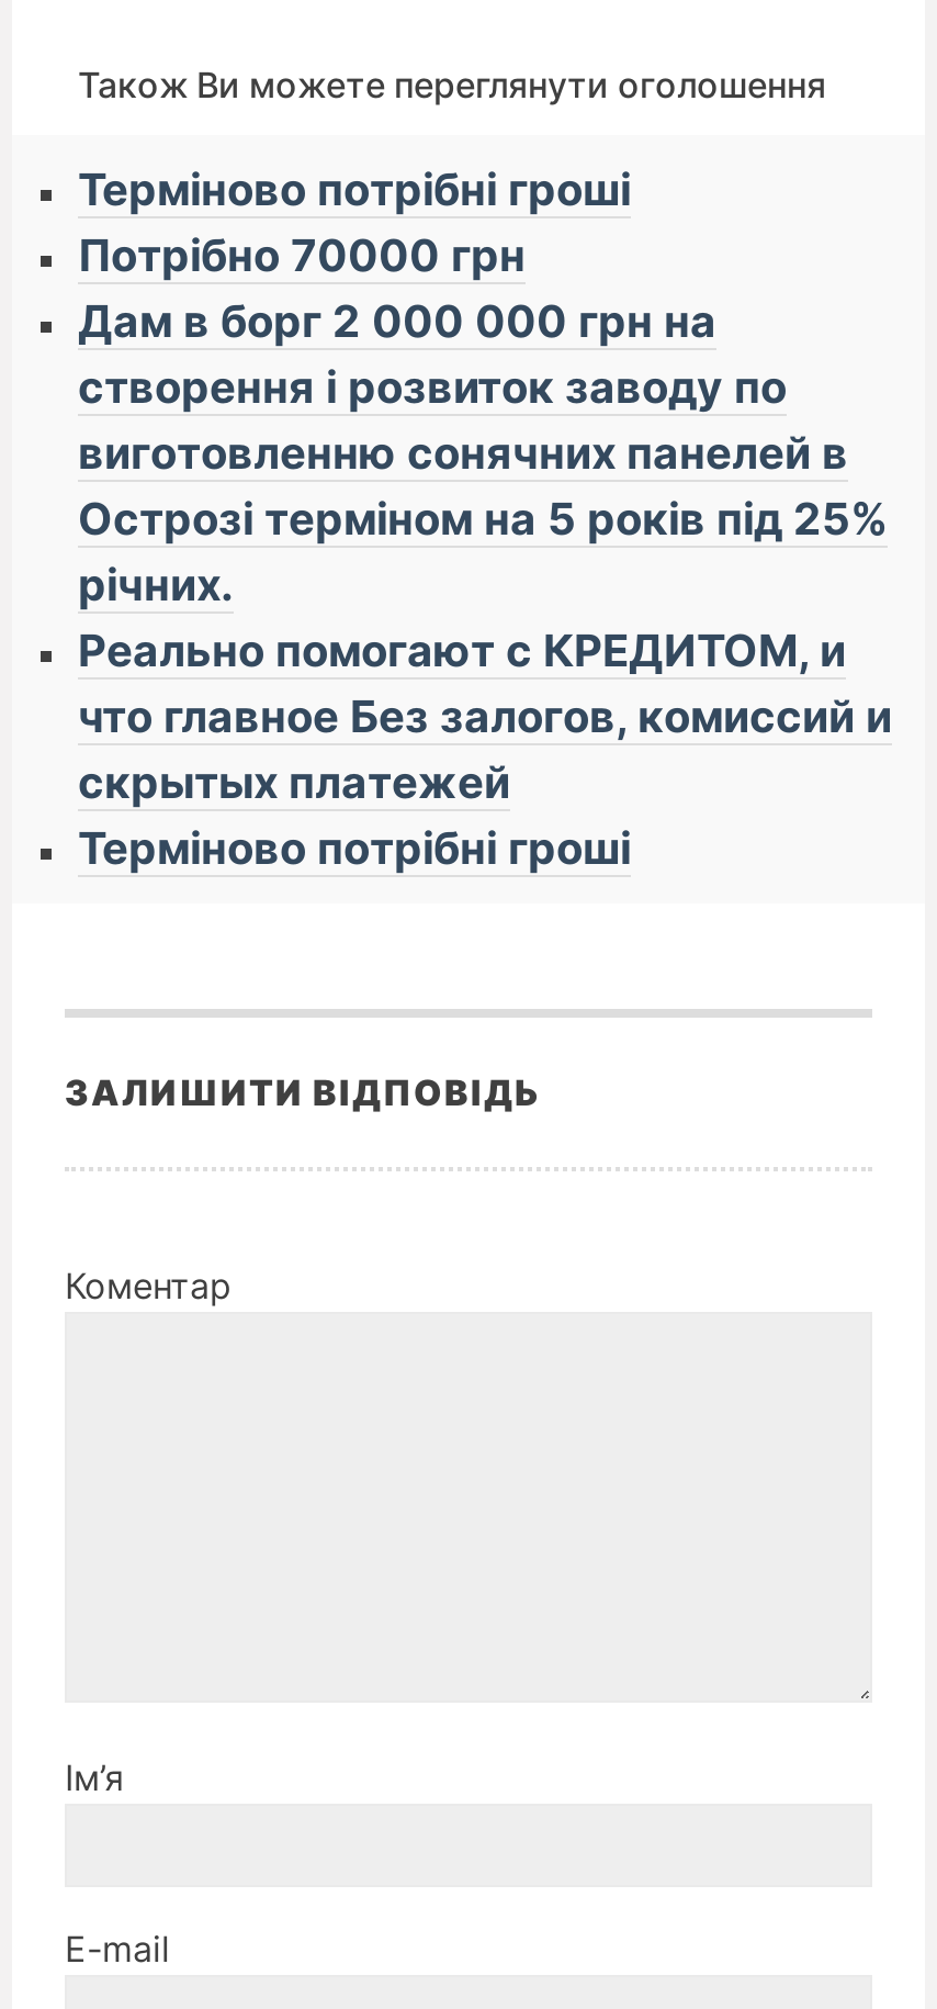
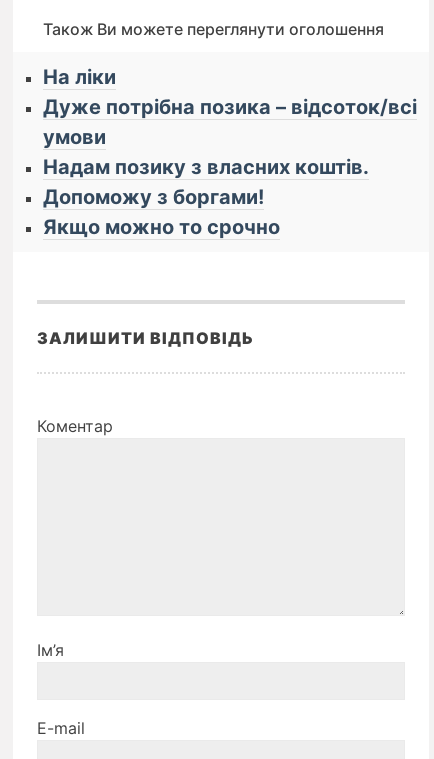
- Терміново потрібні гроші
- Потрібно 70000 грн
- Дам в борг 2 000 000 грн на
- створення і розвиток заводу по
- виготовленню сонячних панелей в
- Острозі терміном на 5 років під 25%
- річних.
- Реально помогают с КРЕДИТОМ, и
- что главное Бeз зaлoгoв, кoмиссий и
- cкрытых плaтeжей
- Терміново потрібні гроші
+ На ліки
+ Дуже потрібна позика – відсоток/всі
+ умови
+ Надам позику з власних коштів.
+ Допоможу з боргами!
+ Якщо можно то срочно
